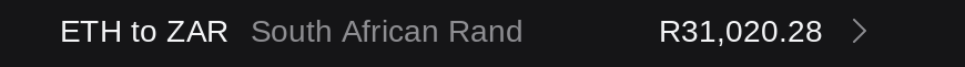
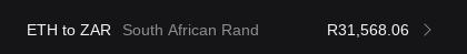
- R31,020.28
+ R31,568.06
